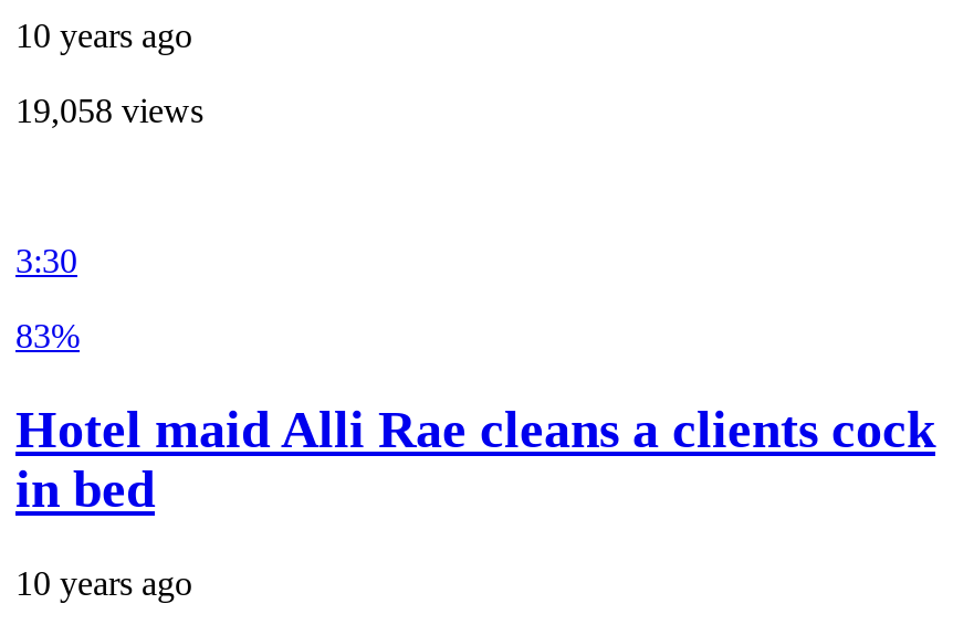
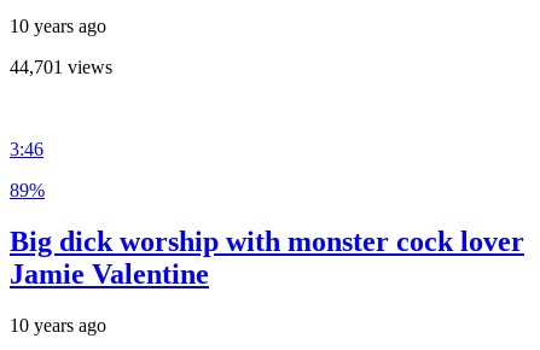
- 19,058 views
+ 44,701 views

- 3:30
+ 3:46

- 83%
+ 89%

- Hotel maid Alli Rae cleans a clients cock
- in bed
+ Big dick worship with monster cock lover
+ Jamie Valentine
